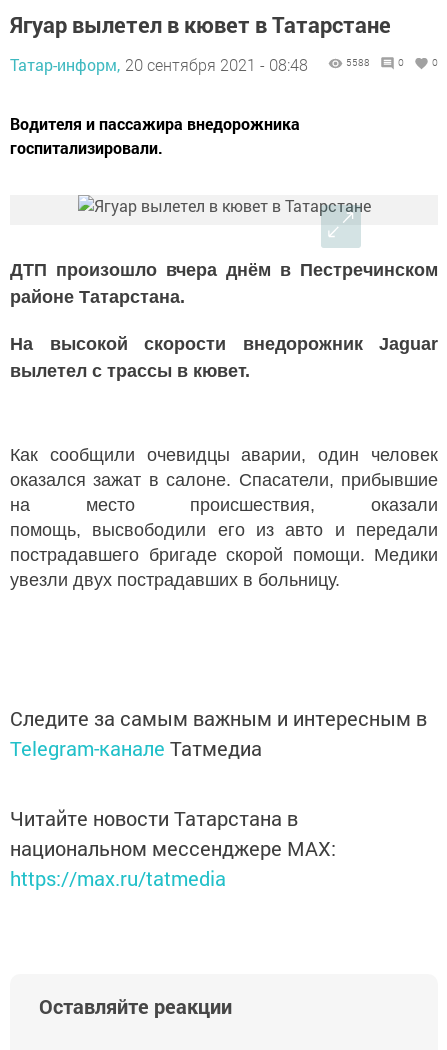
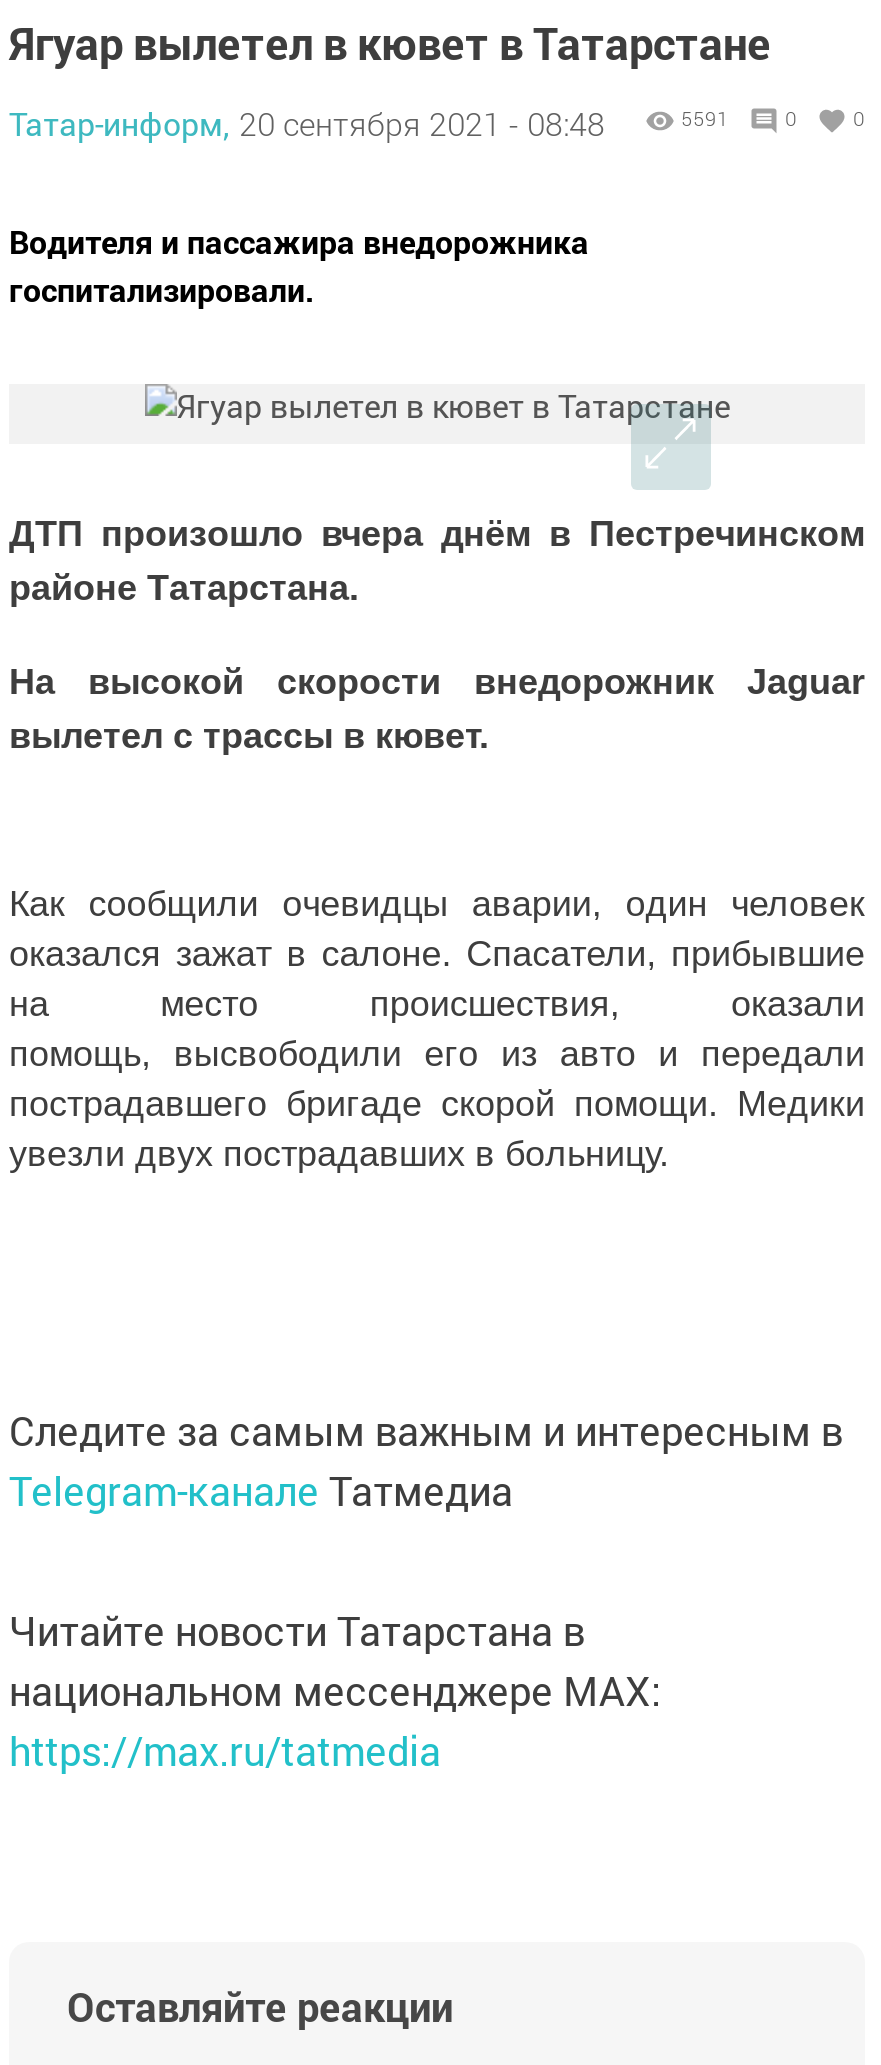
- 5588
+ 5591
